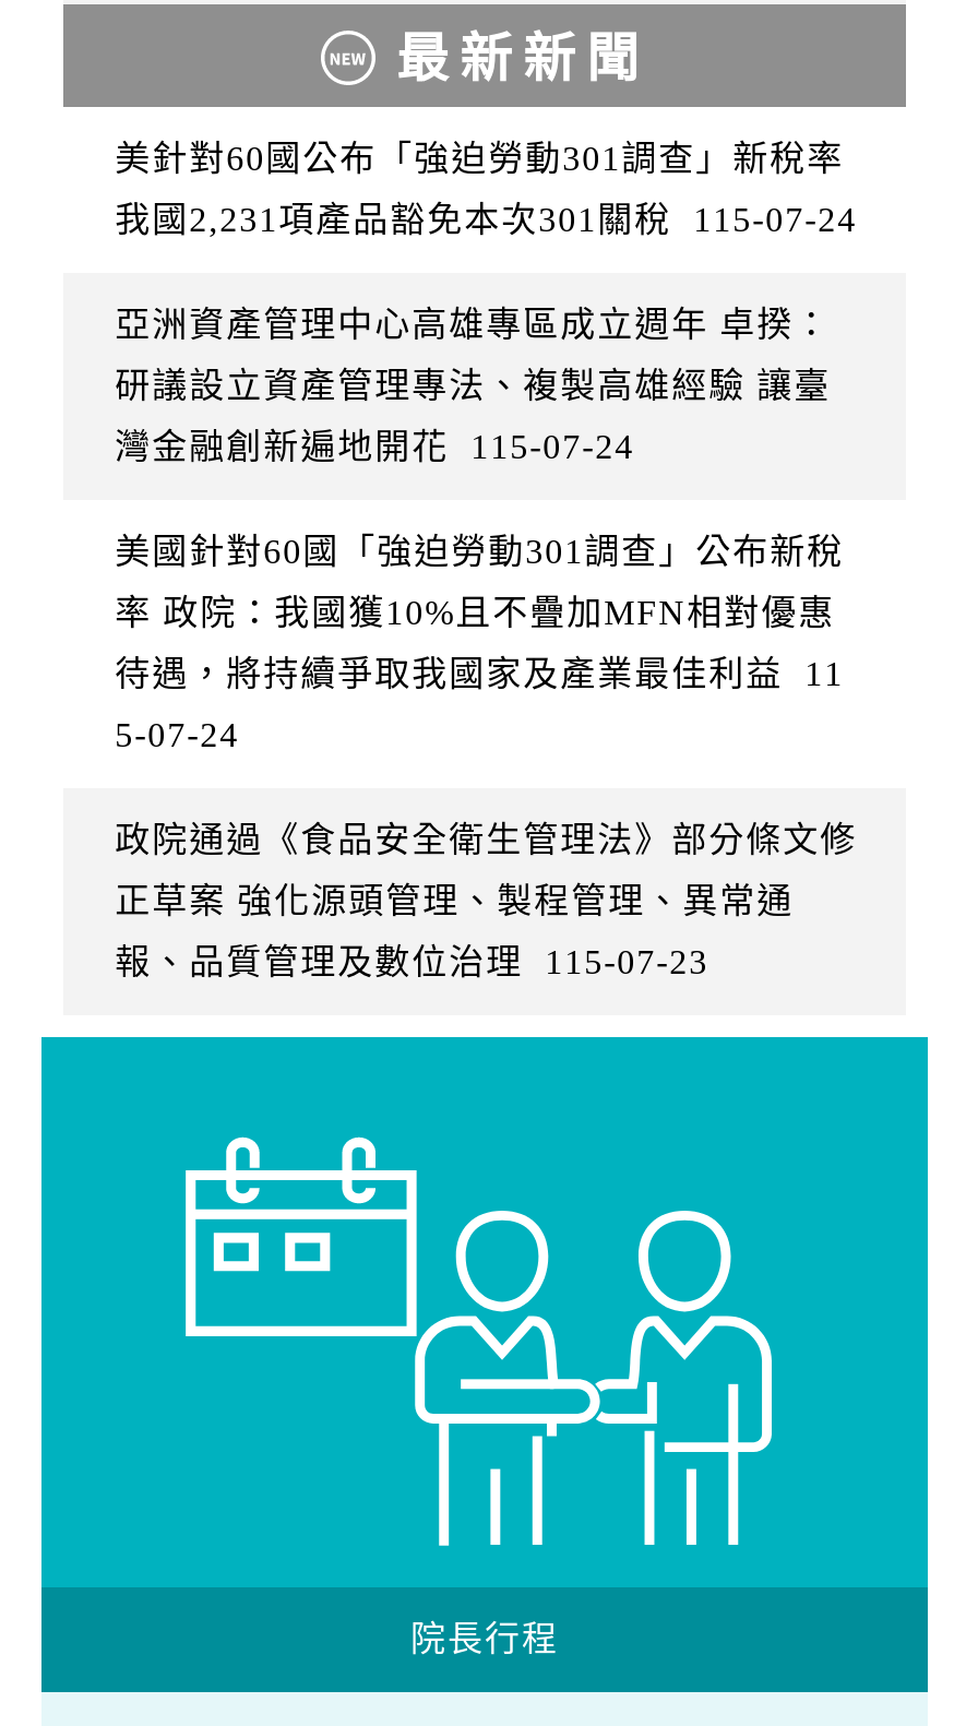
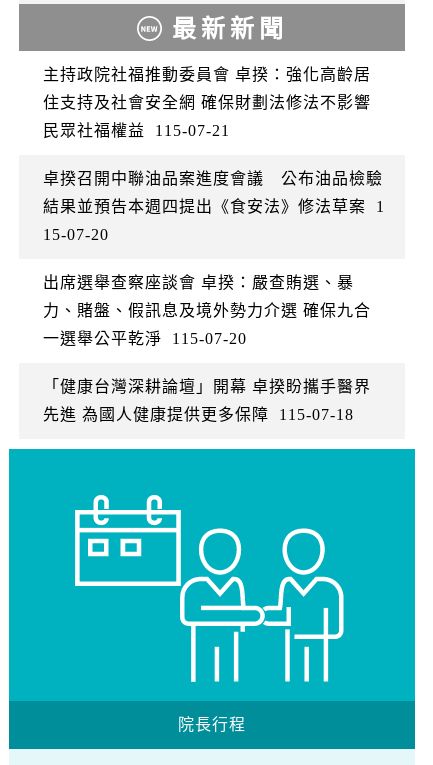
- 美針對60國公布「強迫勞動301調查」新稅率
- 我國2,231項產品豁免本次301關稅 115-07-24
- 亞洲資產管理中心高雄專區成立週年 卓揆：
- 研議設立資產管理專法、複製高雄經驗 讓臺
- 灣金融創新遍地開花 115-07-24
- 美國針對60國「強迫勞動301調查」公布新稅
- 率 政院：我國獲10%且不疊加MFN相對優惠
- 待遇，將持續爭取我國家及產業最佳利益 11
- 5-07-24
- 政院通過《食品安全衛生管理法》部分條文修
- 正草案 強化源頭管理、製程管理、異常通
- 報、品質管理及數位治理 115-07-23
+ 主持政院社福推動委員會 卓揆：強化高齡居
+ 住支持及社會安全網 確保財劃法修法不影響
+ 民眾社福權益 115-07-21
+ 卓揆召開中聯油品案進度會議 公布油品檢驗
+ 結果並預告本週四提出《食安法》修法草案 1
+ 15-07-20
+ 出席選舉查察座談會 卓揆：嚴查賄選、暴
+ 力、賭盤、假訊息及境外勢力介選 確保九合
+ 一選舉公平乾淨 115-07-20
+ 「健康台灣深耕論壇」開幕 卓揆盼攜手醫界
+ 先進 為國人健康提供更多保障 115-07-18
